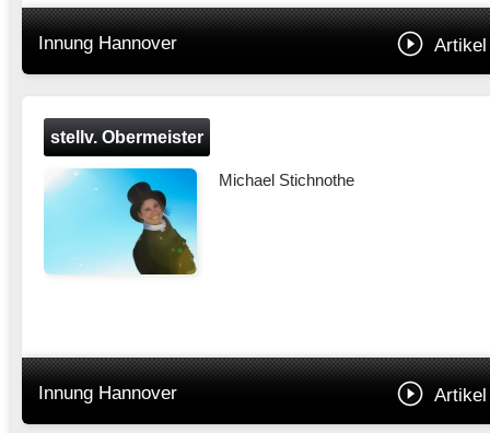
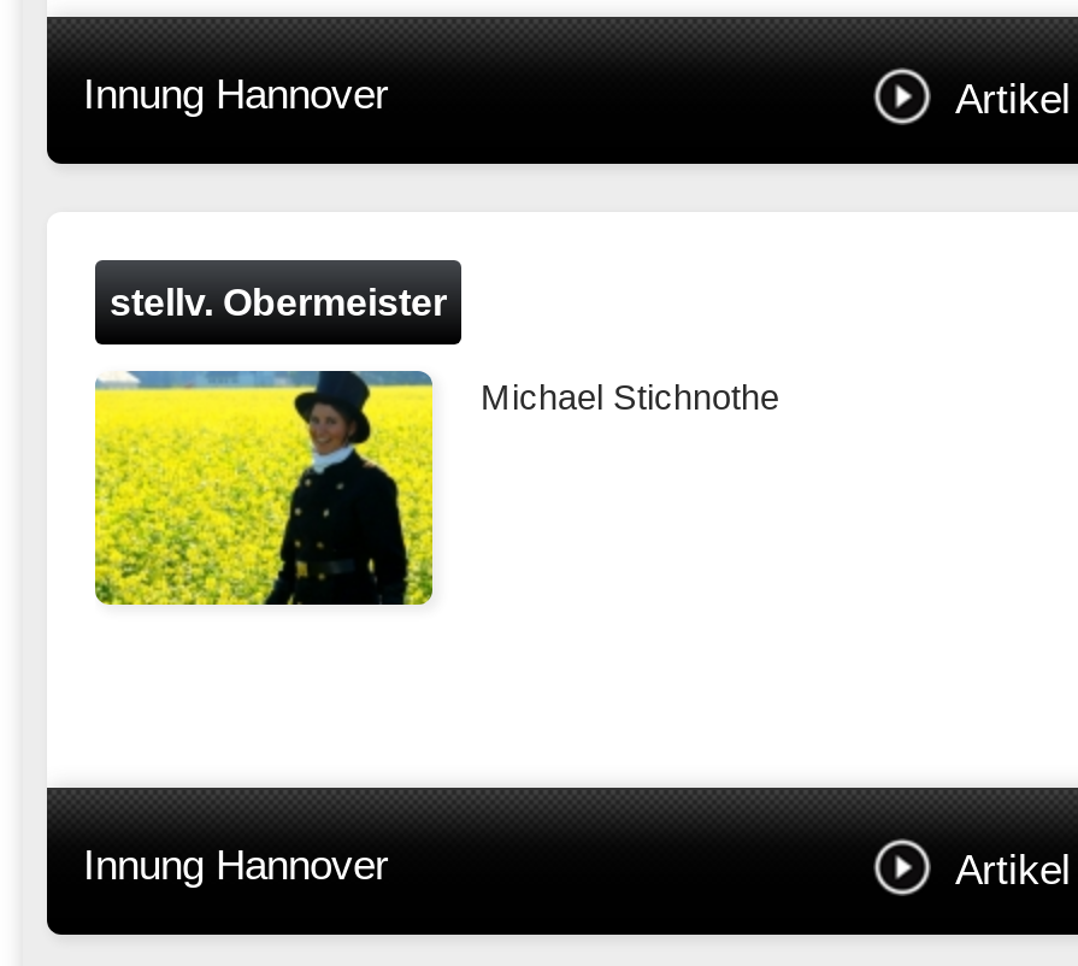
- [image]
+ [image]
